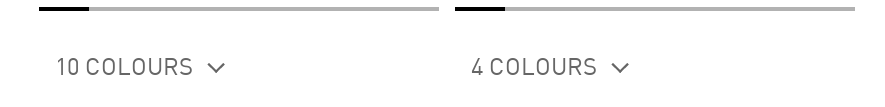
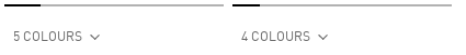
- 10 COLOURS
+ 5 COLOURS
